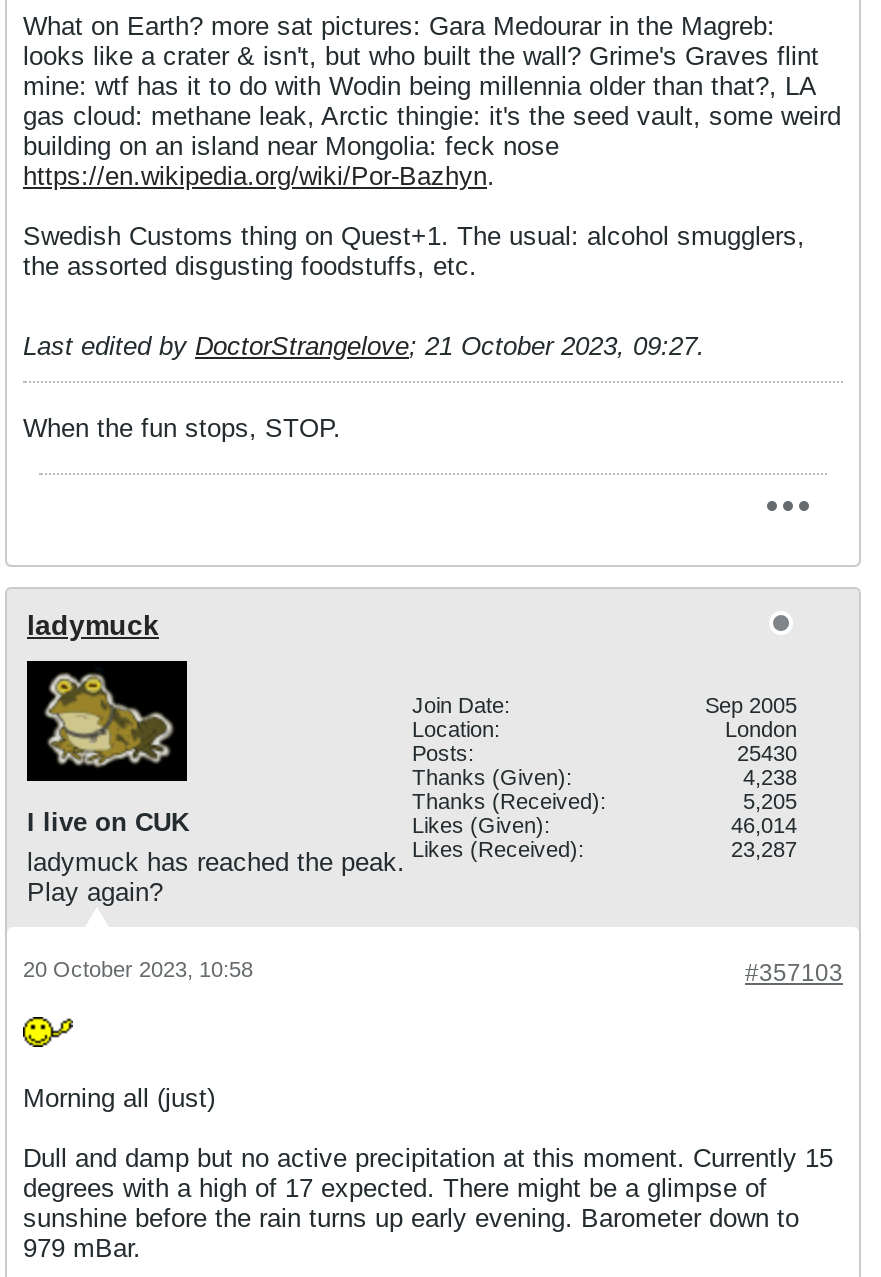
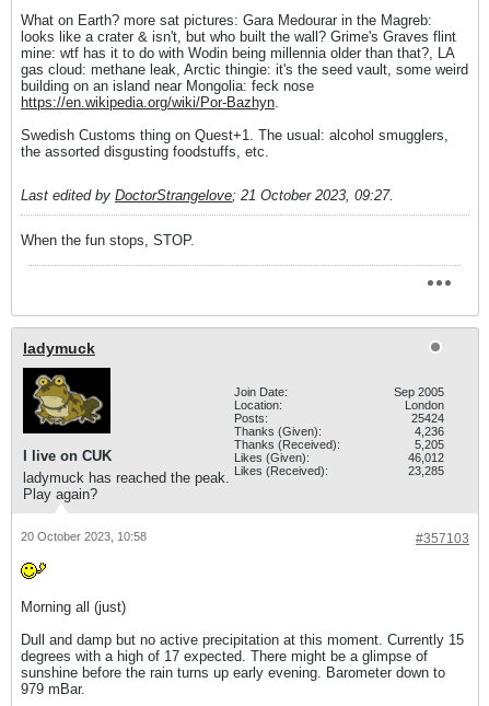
- 25430
+ 25424

- 4,238
+ 4,236

- 46,014
+ 46,012

- 23,287
+ 23,285
